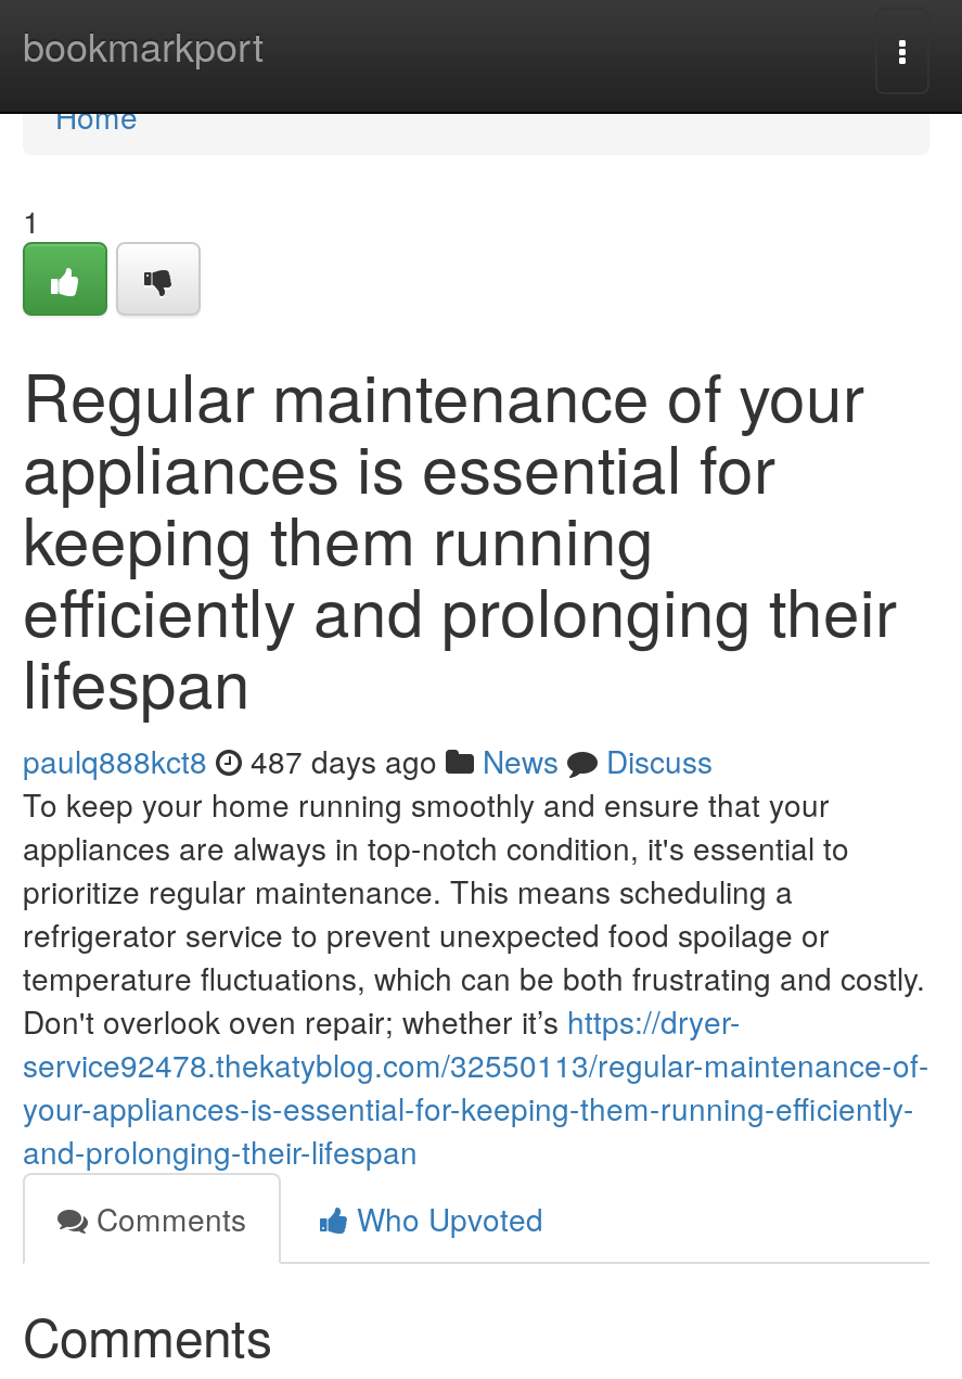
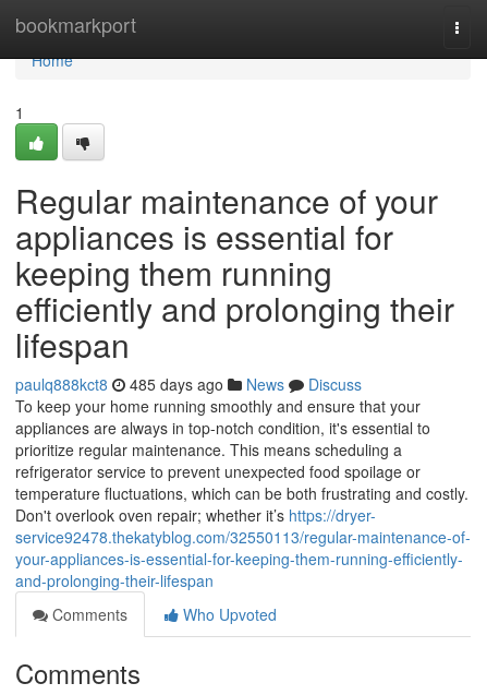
- paulq888kct8 487 days ago News Discuss
+ paulq888kct8 485 days ago News Discuss
